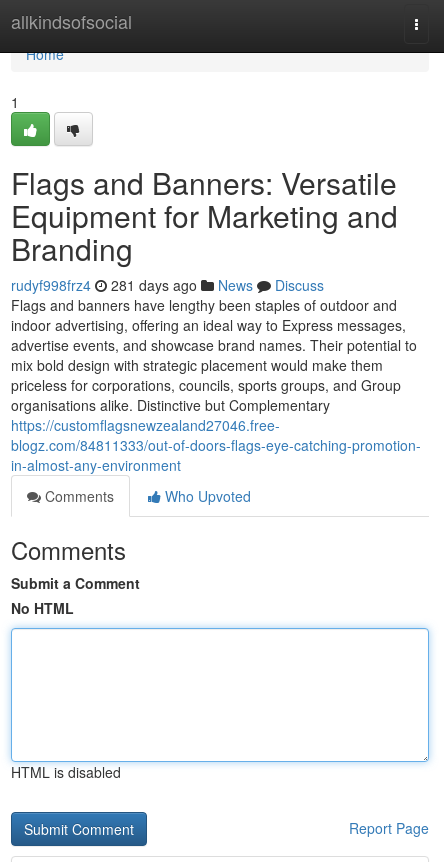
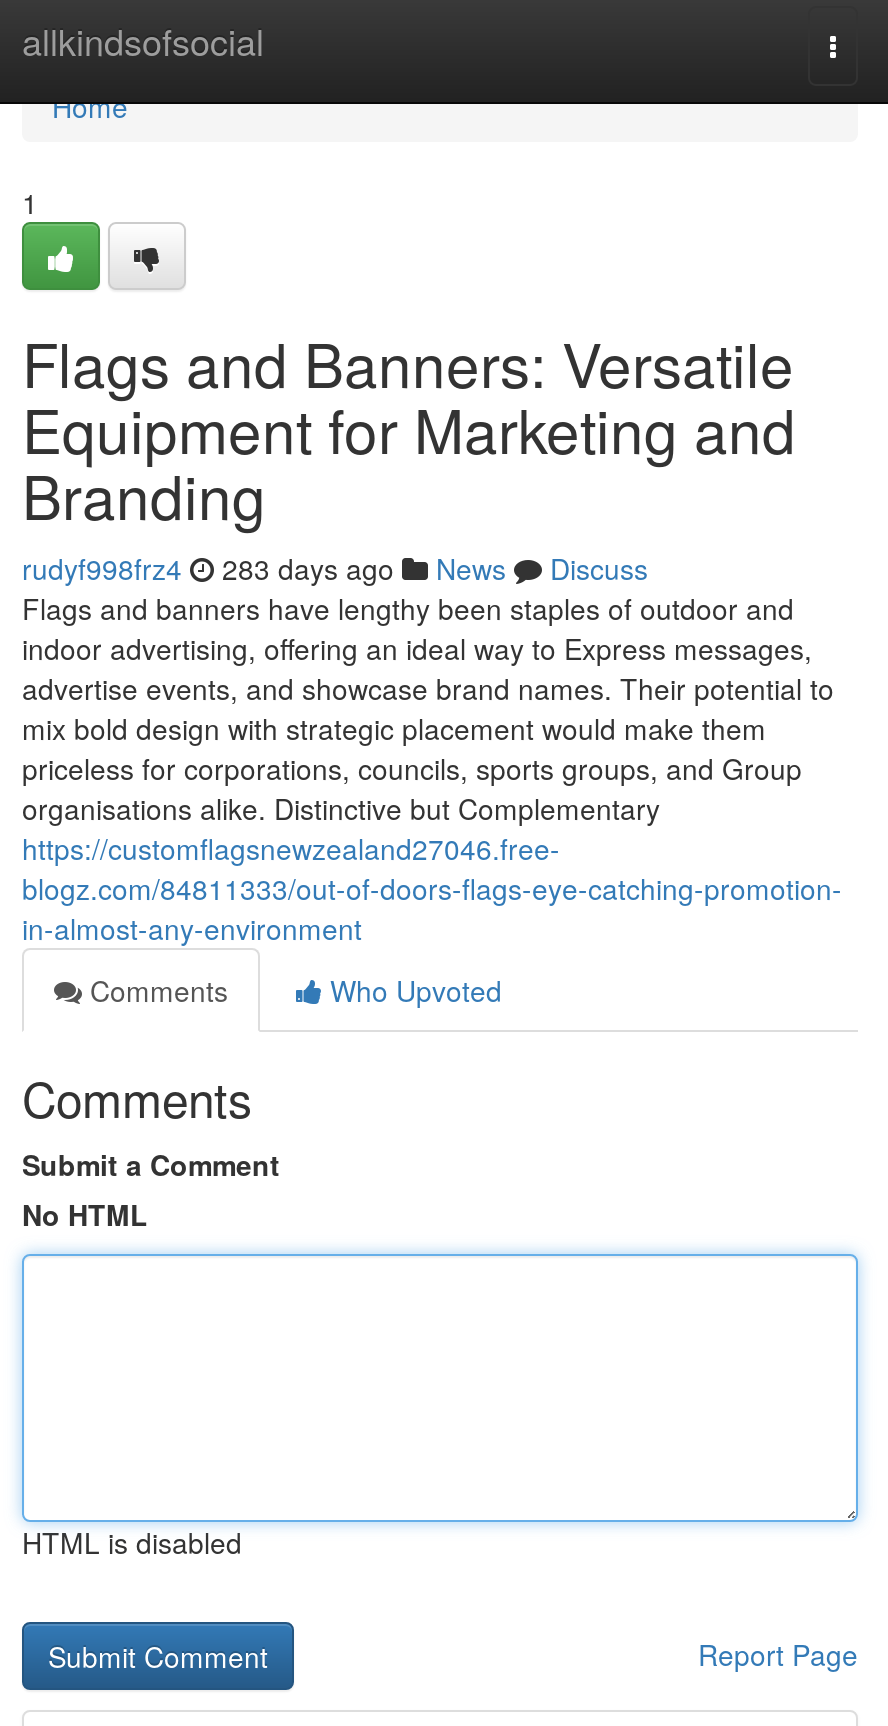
- rudyf998frz4 281 days ago News Discuss
+ rudyf998frz4 283 days ago News Discuss
